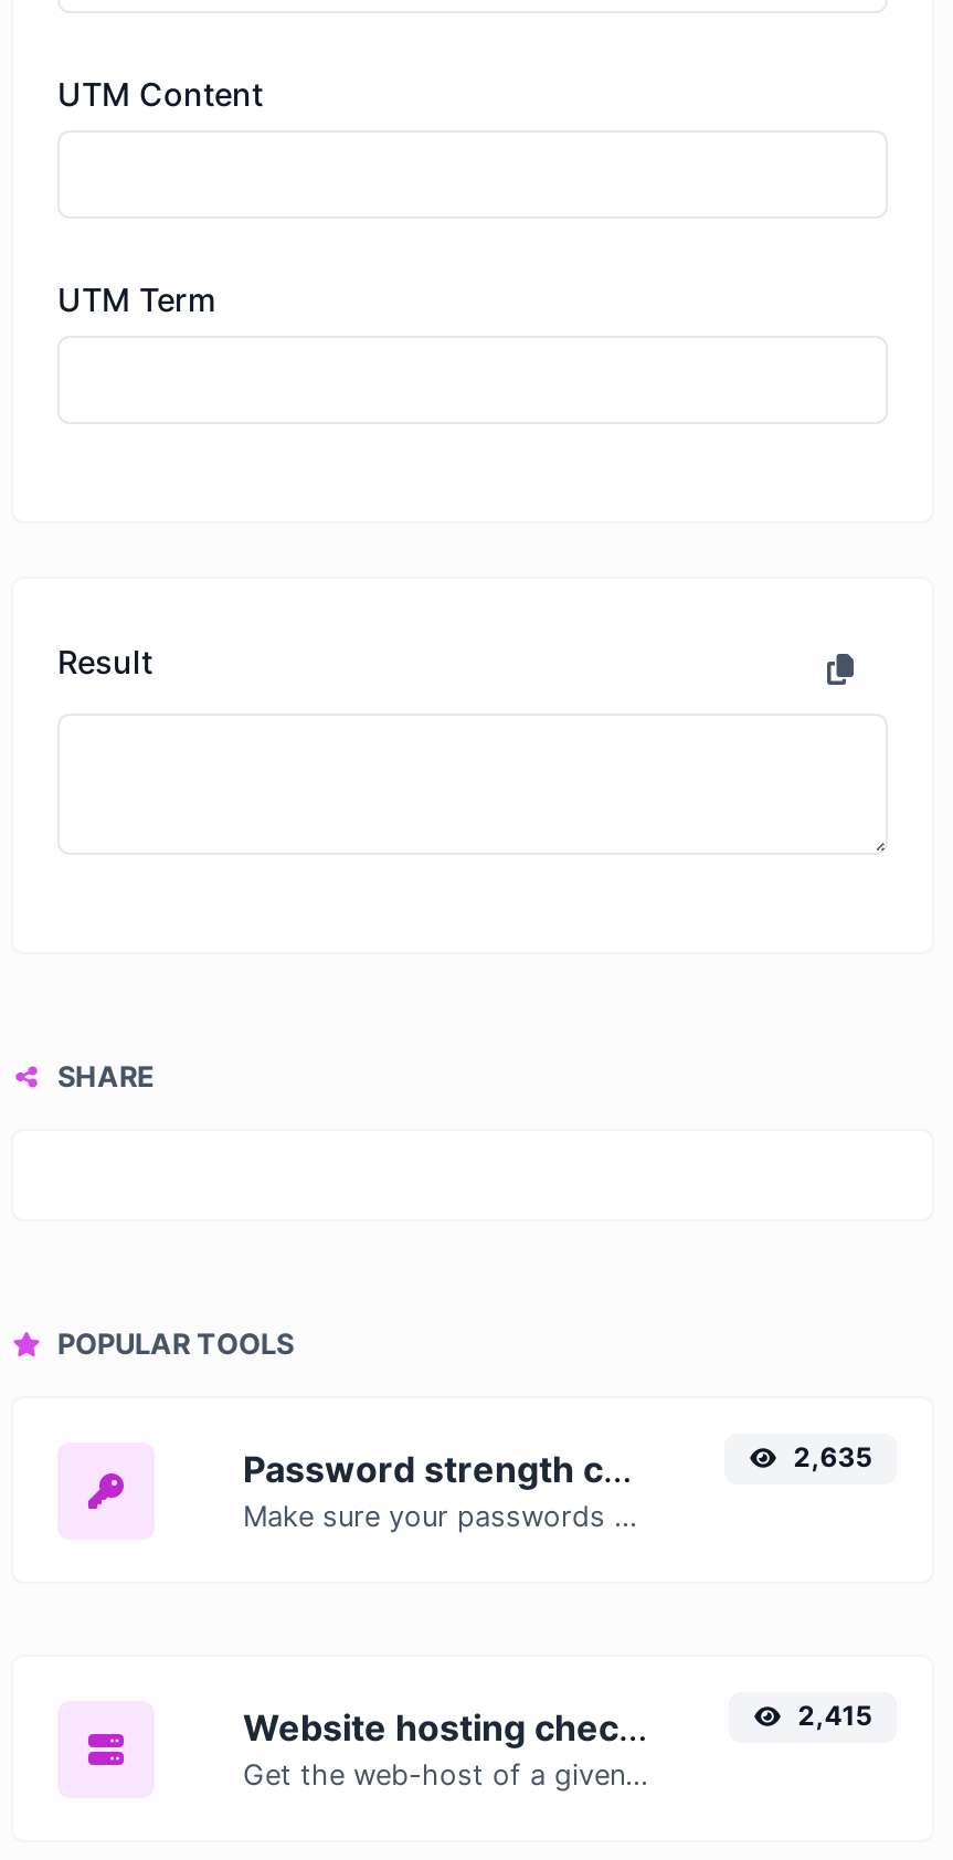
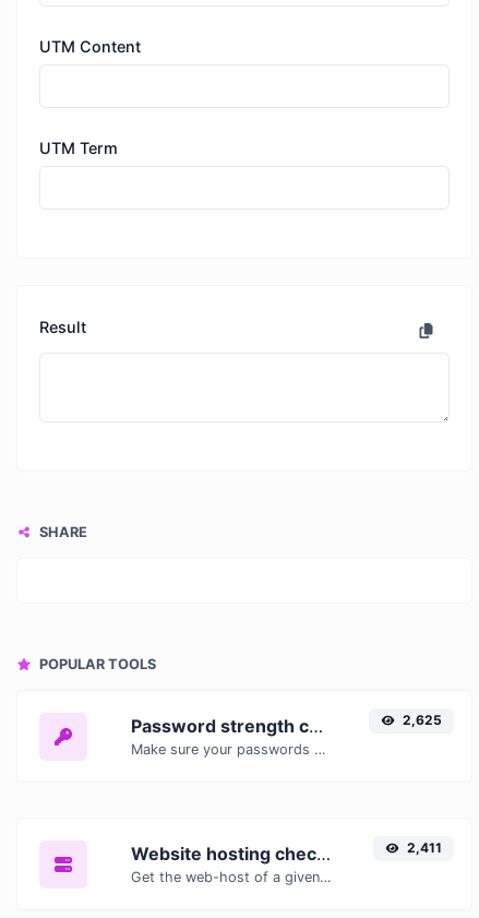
- 2,635
+ 2,625

- 2,415
+ 2,411
